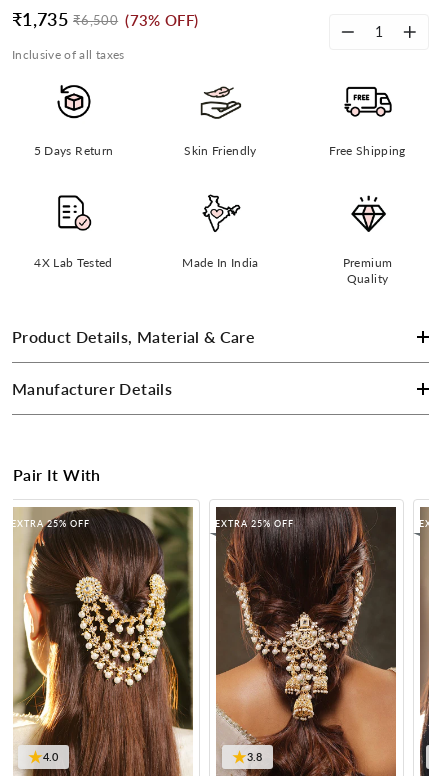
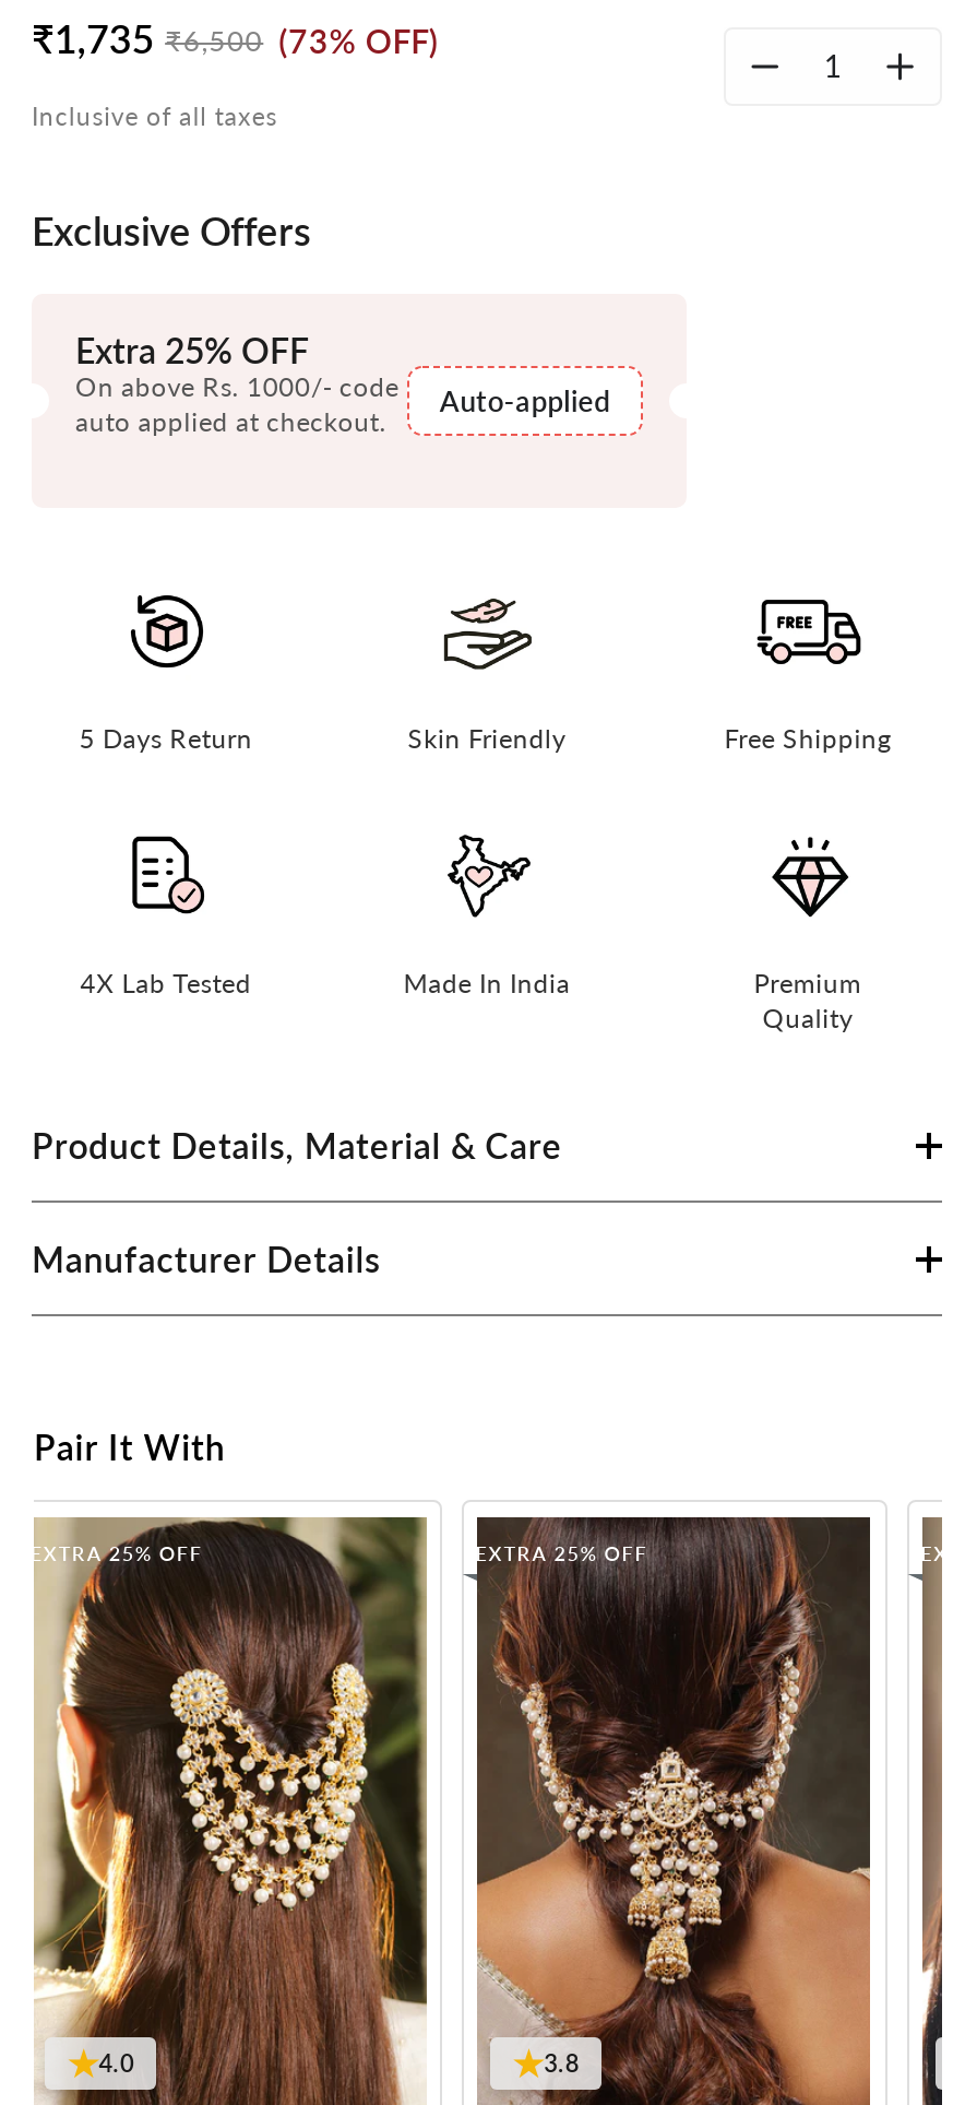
+ Exclusive Offers
+ Extra 25% OFF
+ On above Rs. 1000/- code
+ auto applied at checkout.

+ Auto-applied
